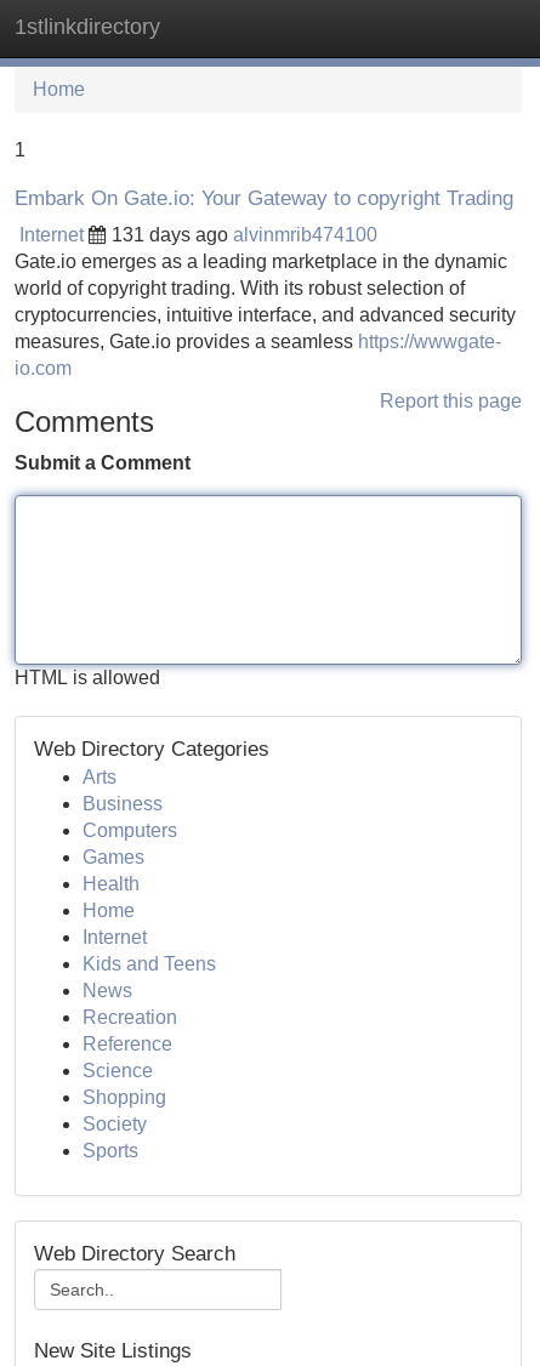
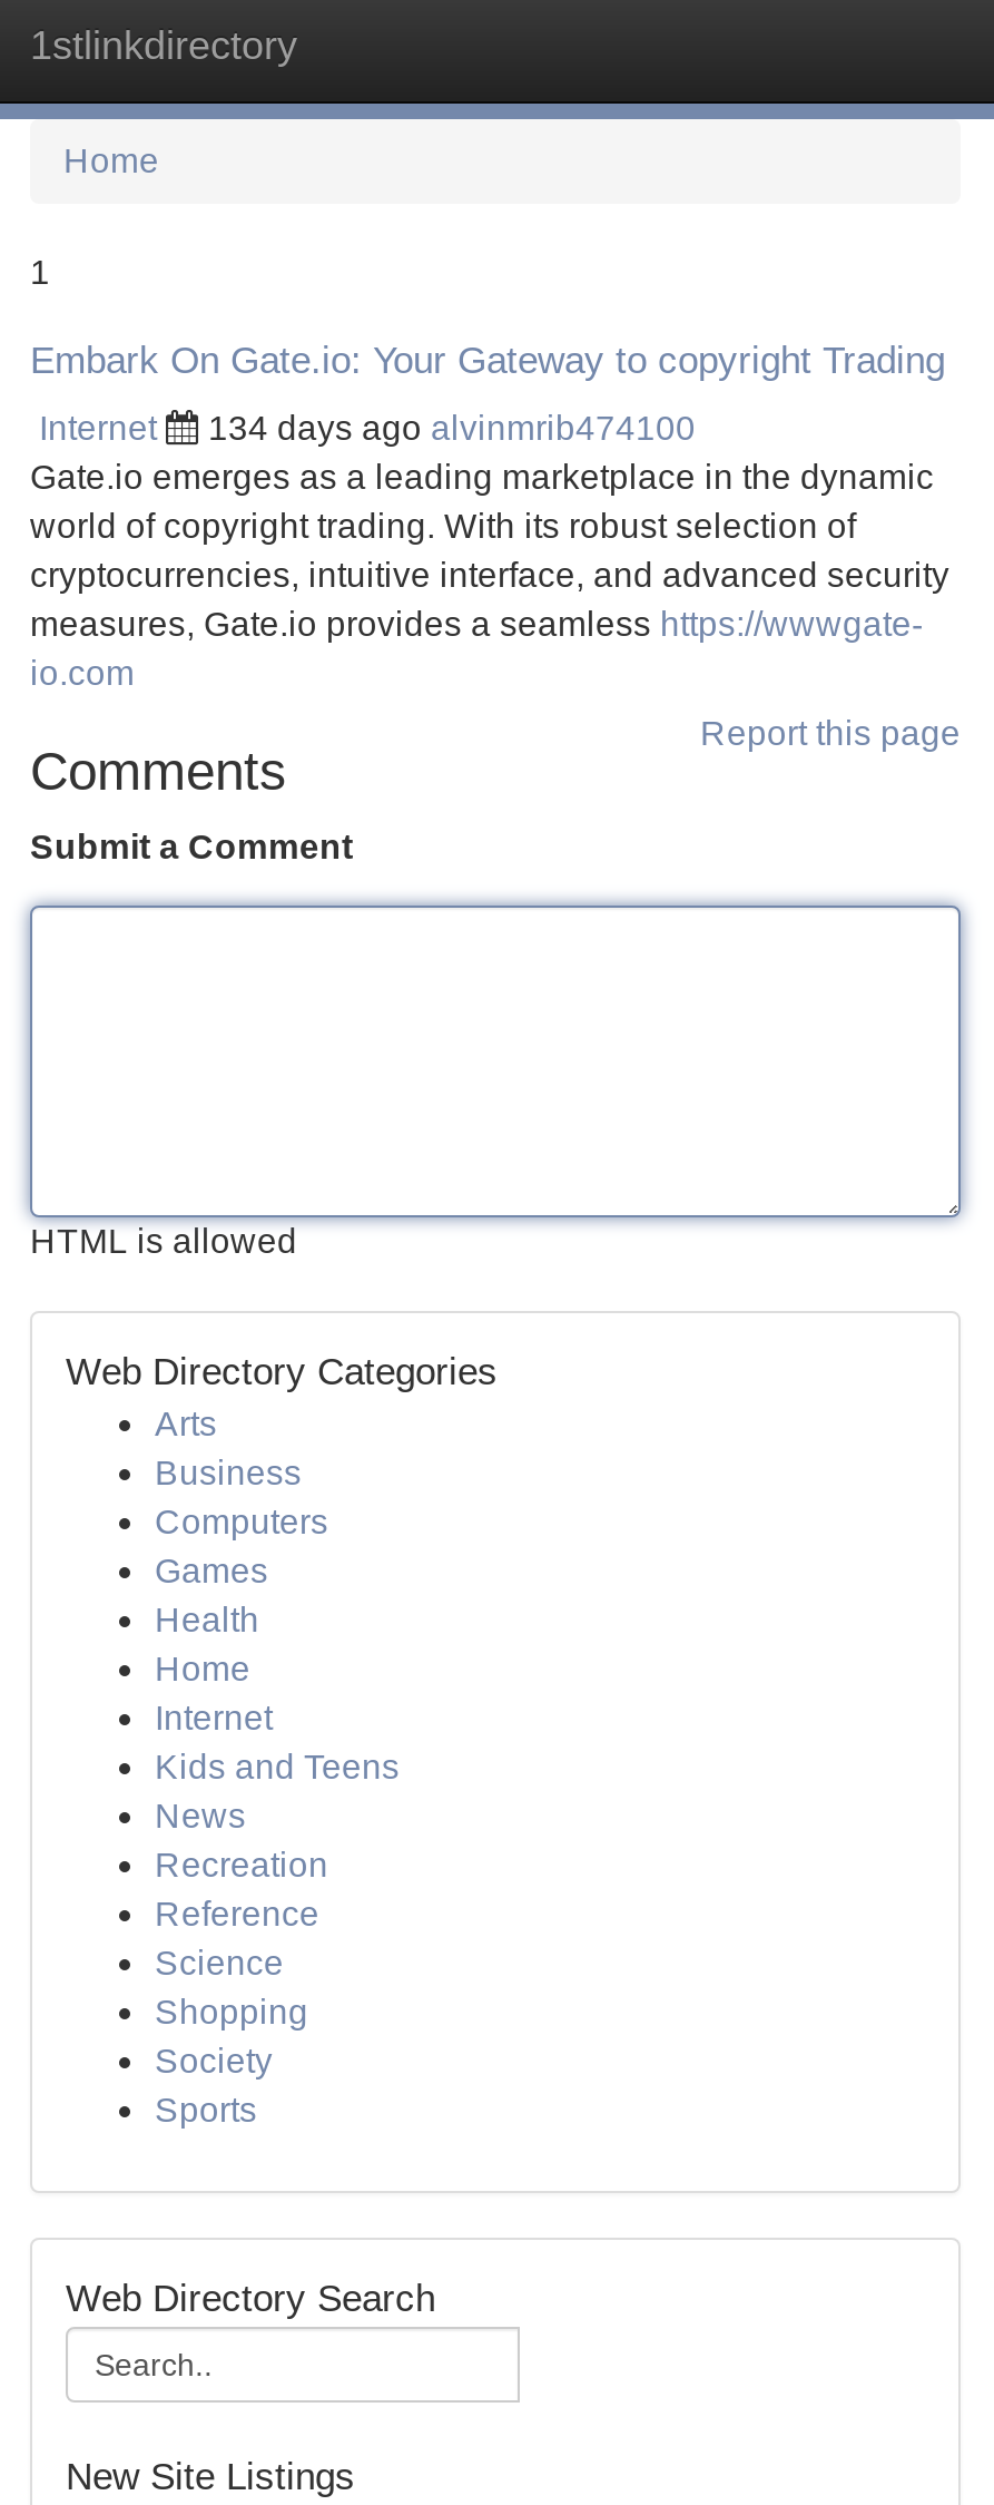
- 131 days ago alvinmrib474100
+ 134 days ago alvinmrib474100
